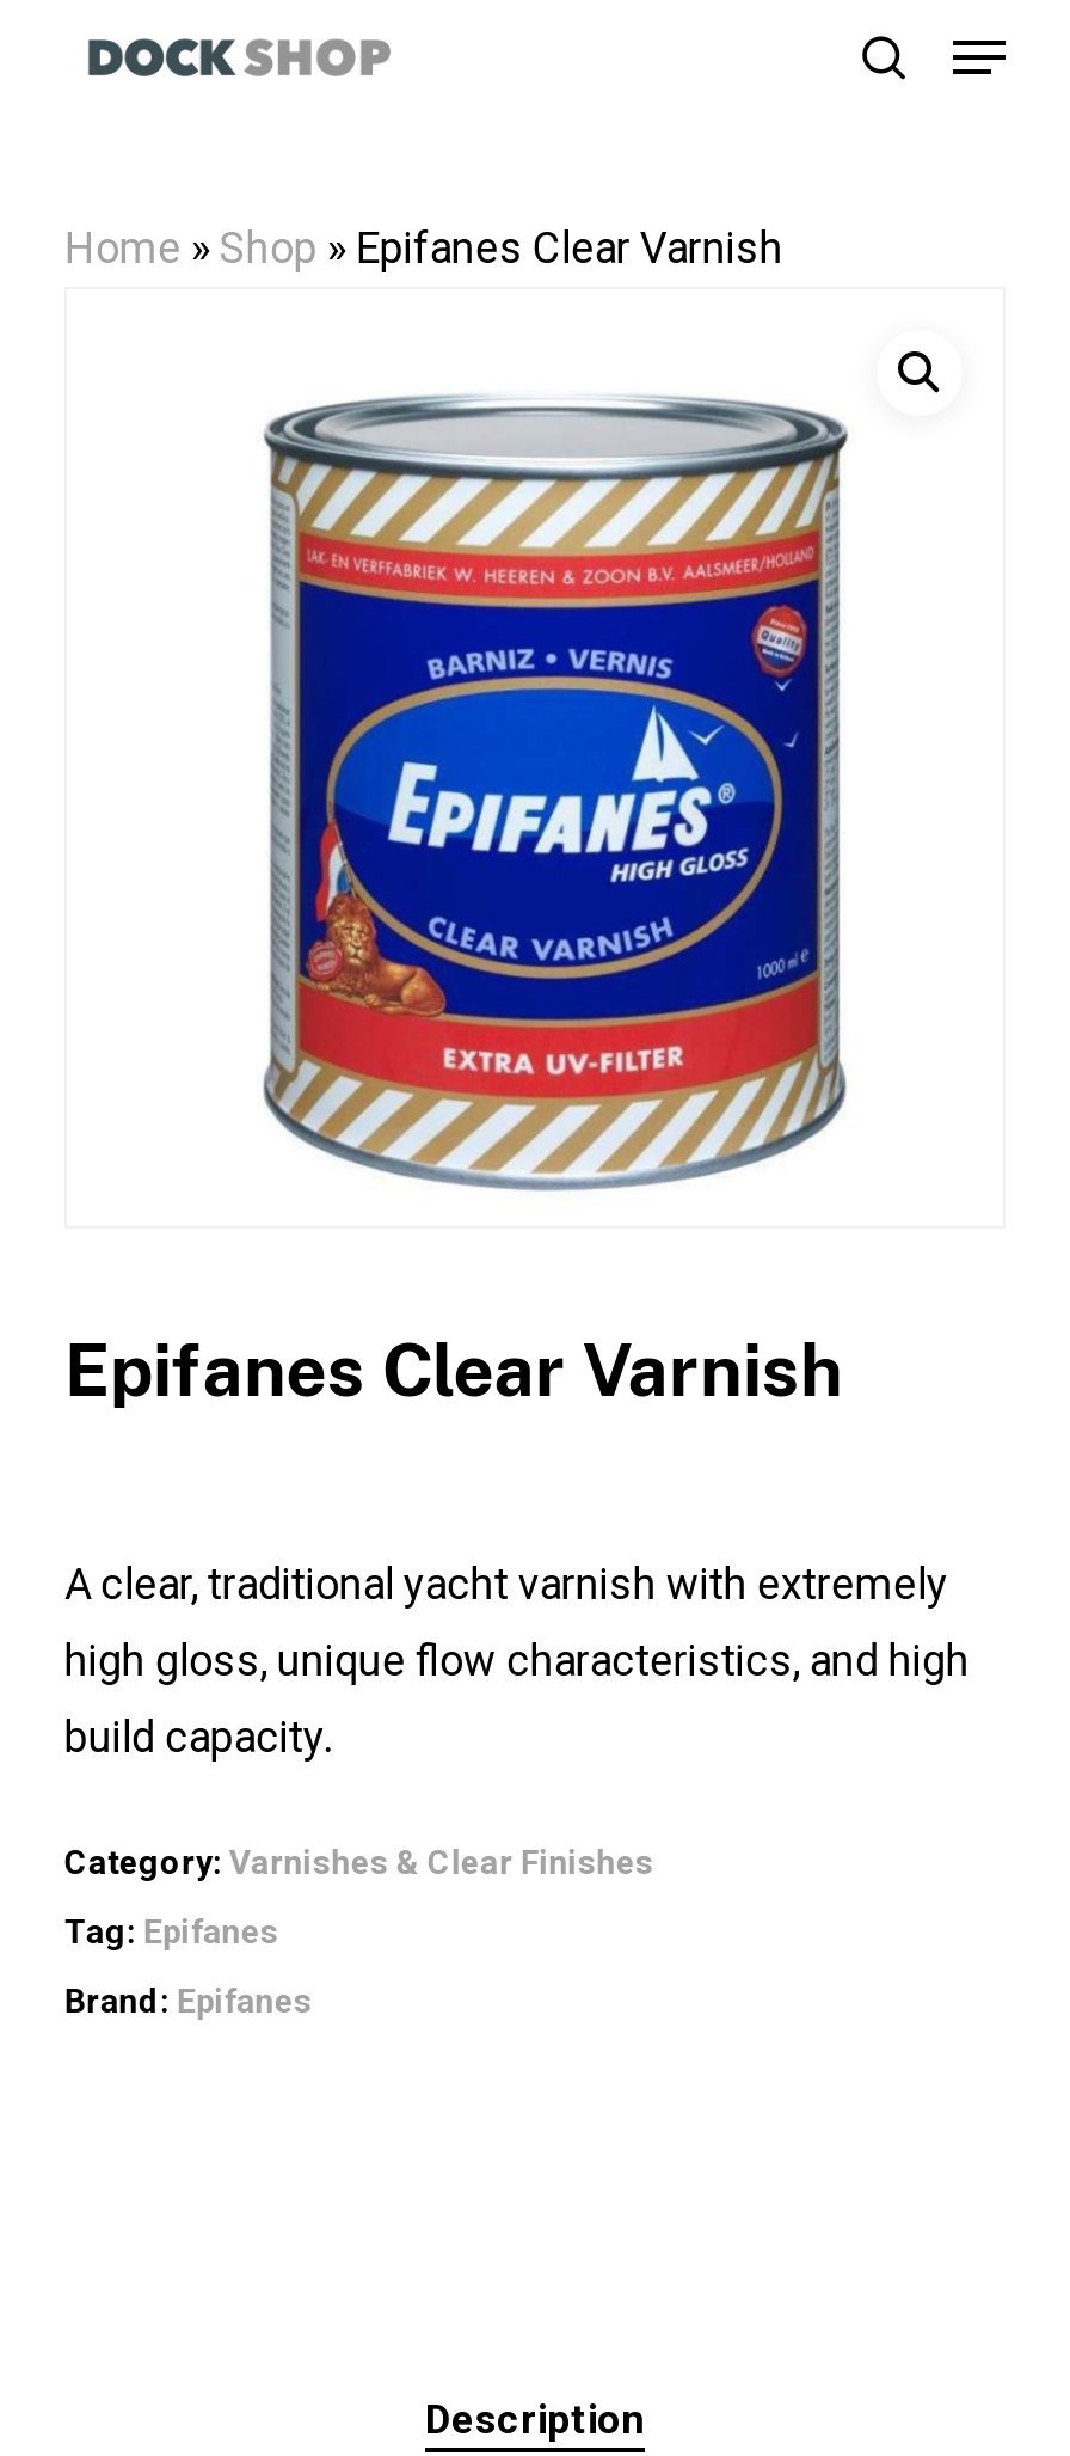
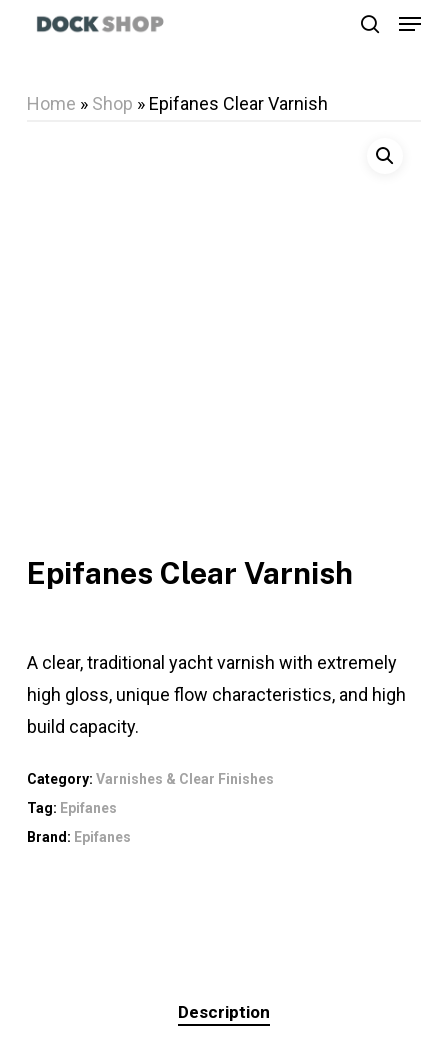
- [image]
